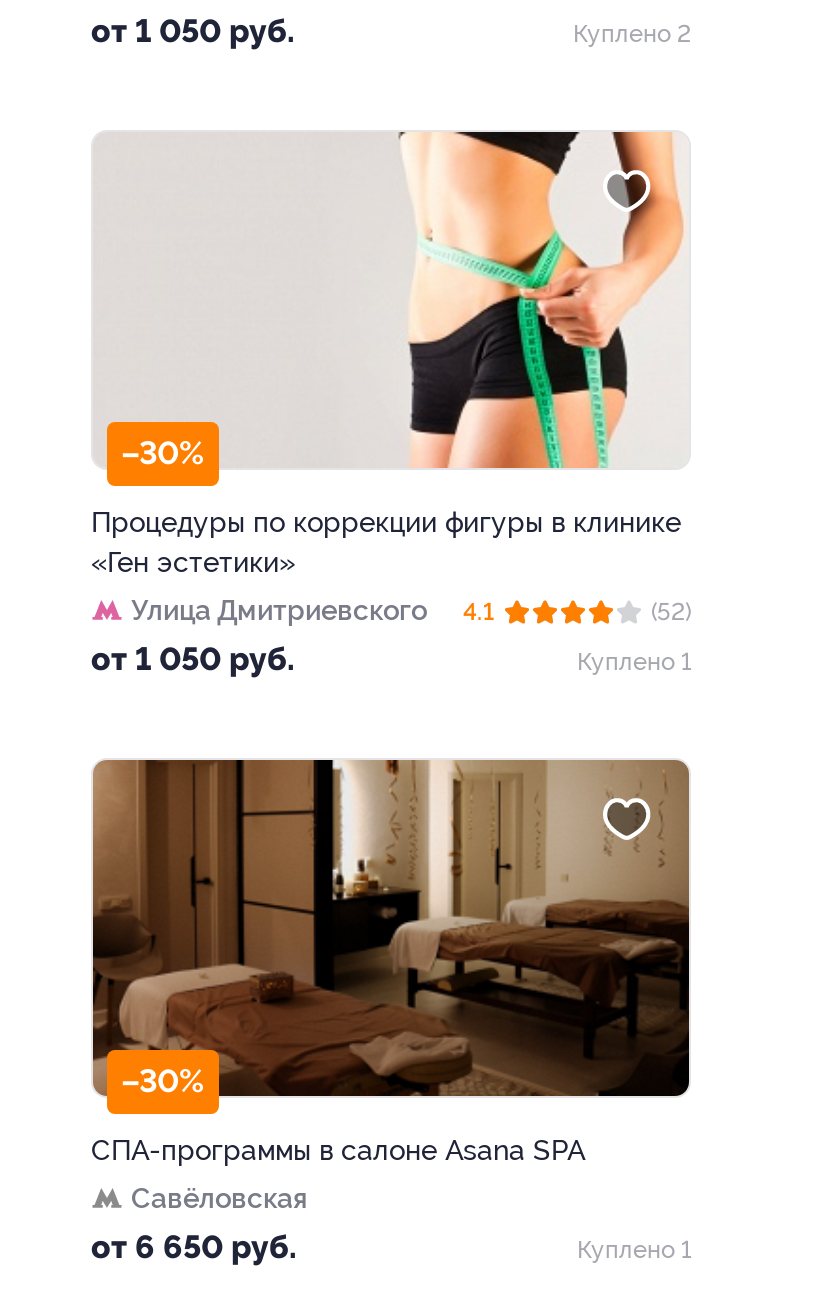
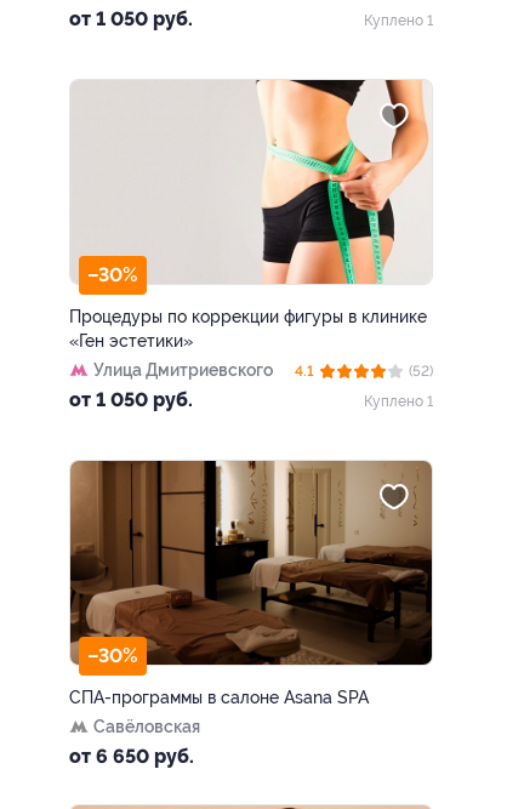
- Куплено 2
+ Куплено 1

- Куплено 1
